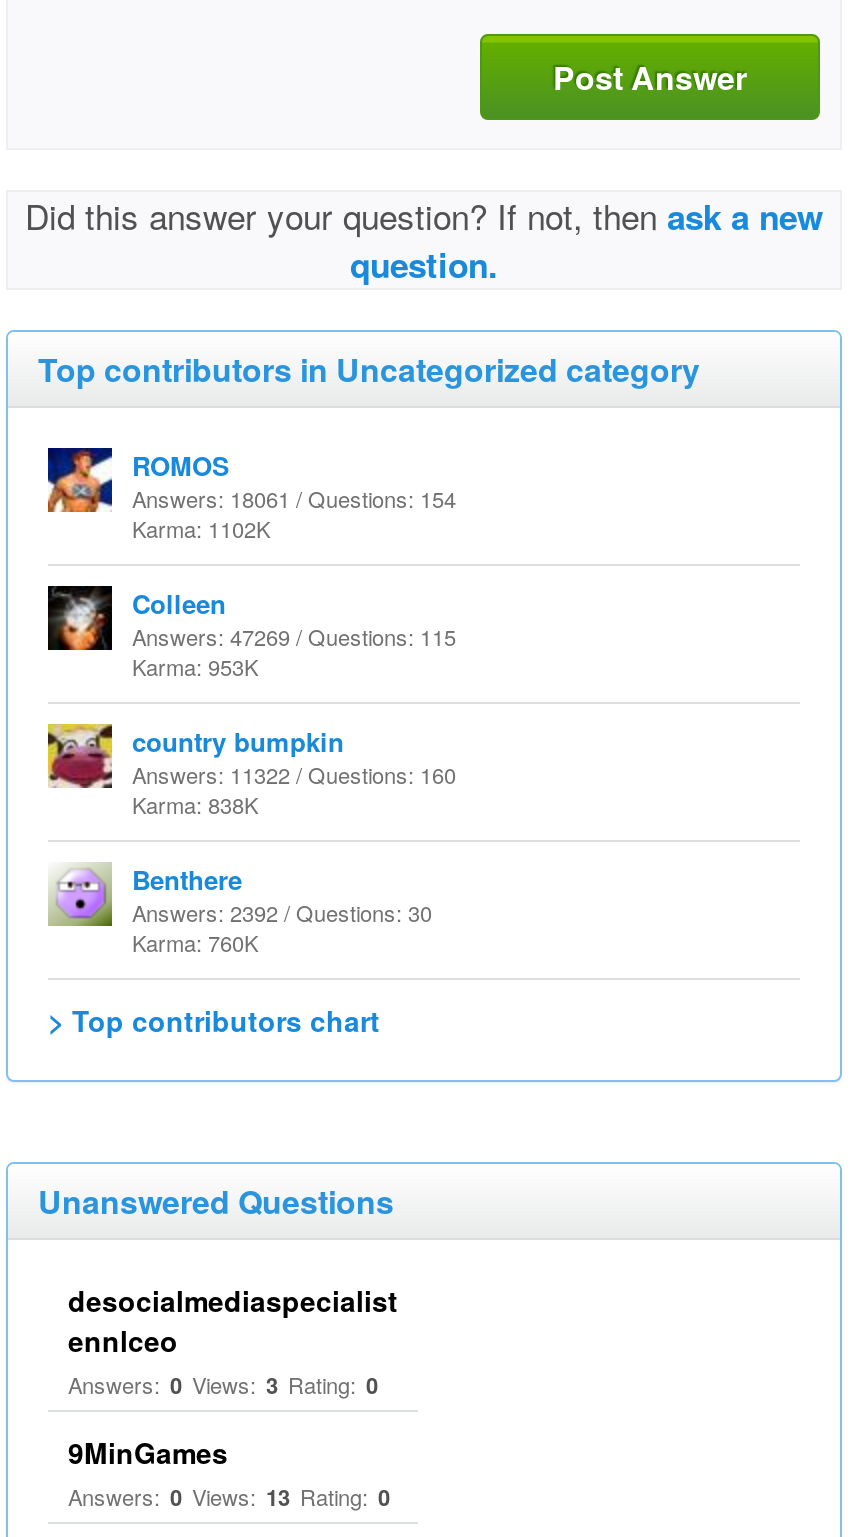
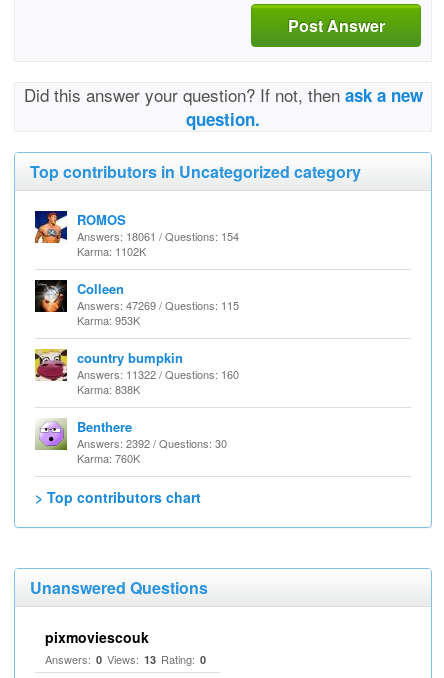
- desocialmediaspecialist
- ennlceo
- Answers: 0 Views: 3 Rating: 0
- 9MinGames
+ pixmoviescouk
